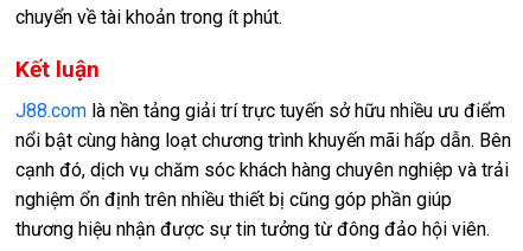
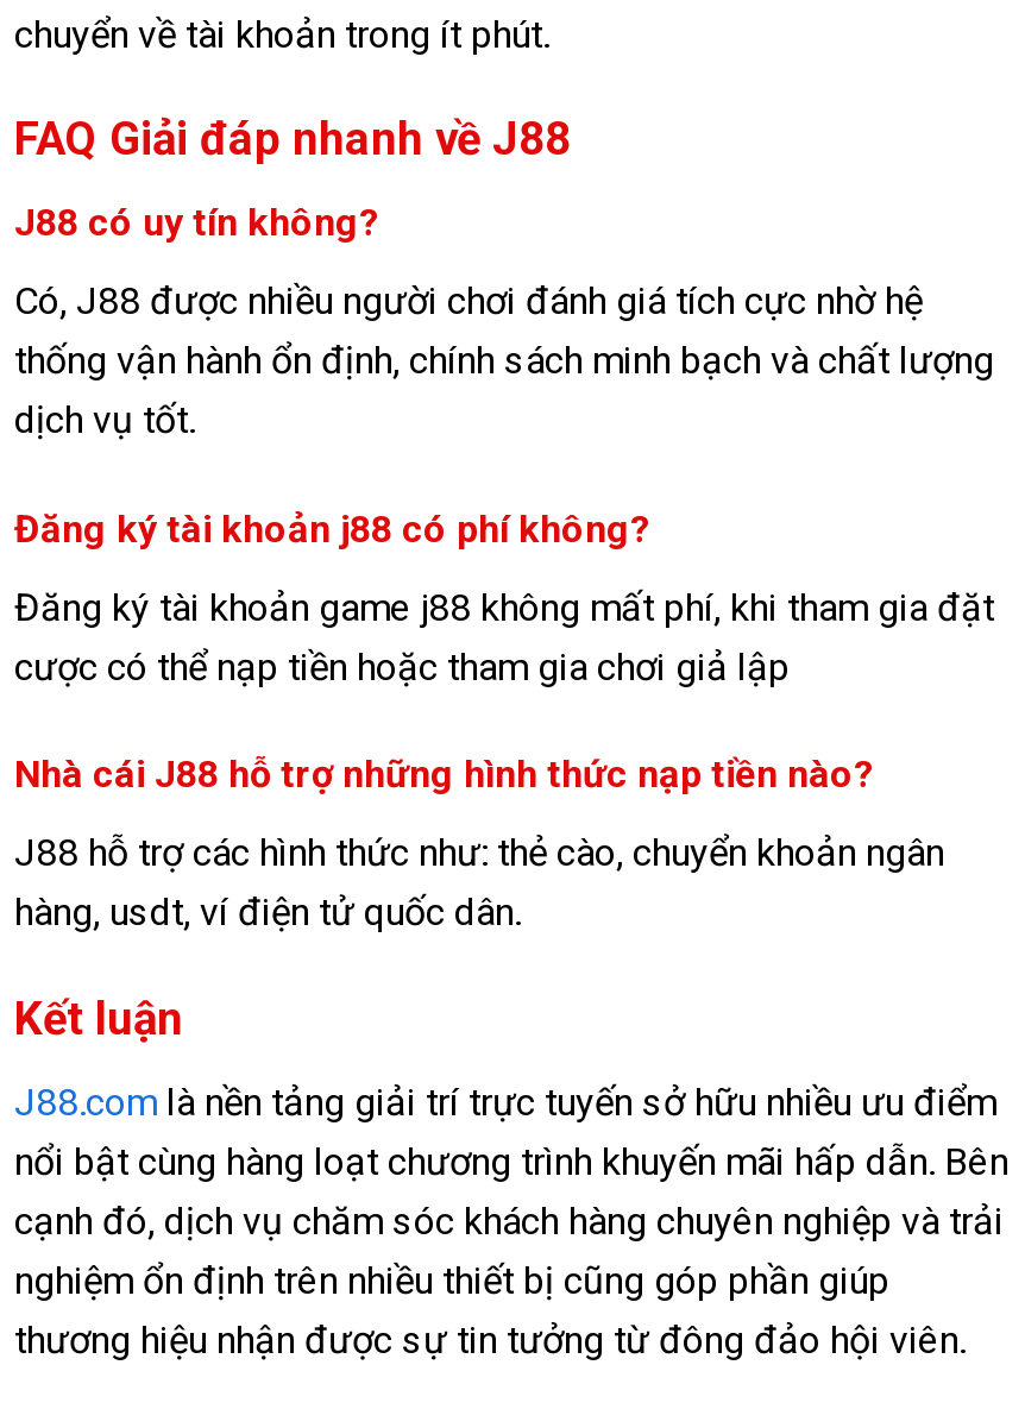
+ FAQ Giải đáp nhanh về J88
+ J88 có uy tín không?
+ Có, J88 được nhiều người chơi đánh giá tích cực nhờ hệ
+ thống vận hành ổn định, chính sách minh bạch và chất lượng
+ dịch vụ tốt.
+ Đăng ký tài khoản j88 có phí không?
+ Đăng ký tài khoản game j88 không mất phí, khi tham gia đặt
+ cược có thể nạp tiền hoặc tham gia chơi giả lập
+ Nhà cái J88 hỗ trợ những hình thức nạp tiền nào?
+ J88 hỗ trợ các hình thức như: thẻ cào, chuyển khoản ngân
+ hàng, usdt, ví điện tử quốc dân.
